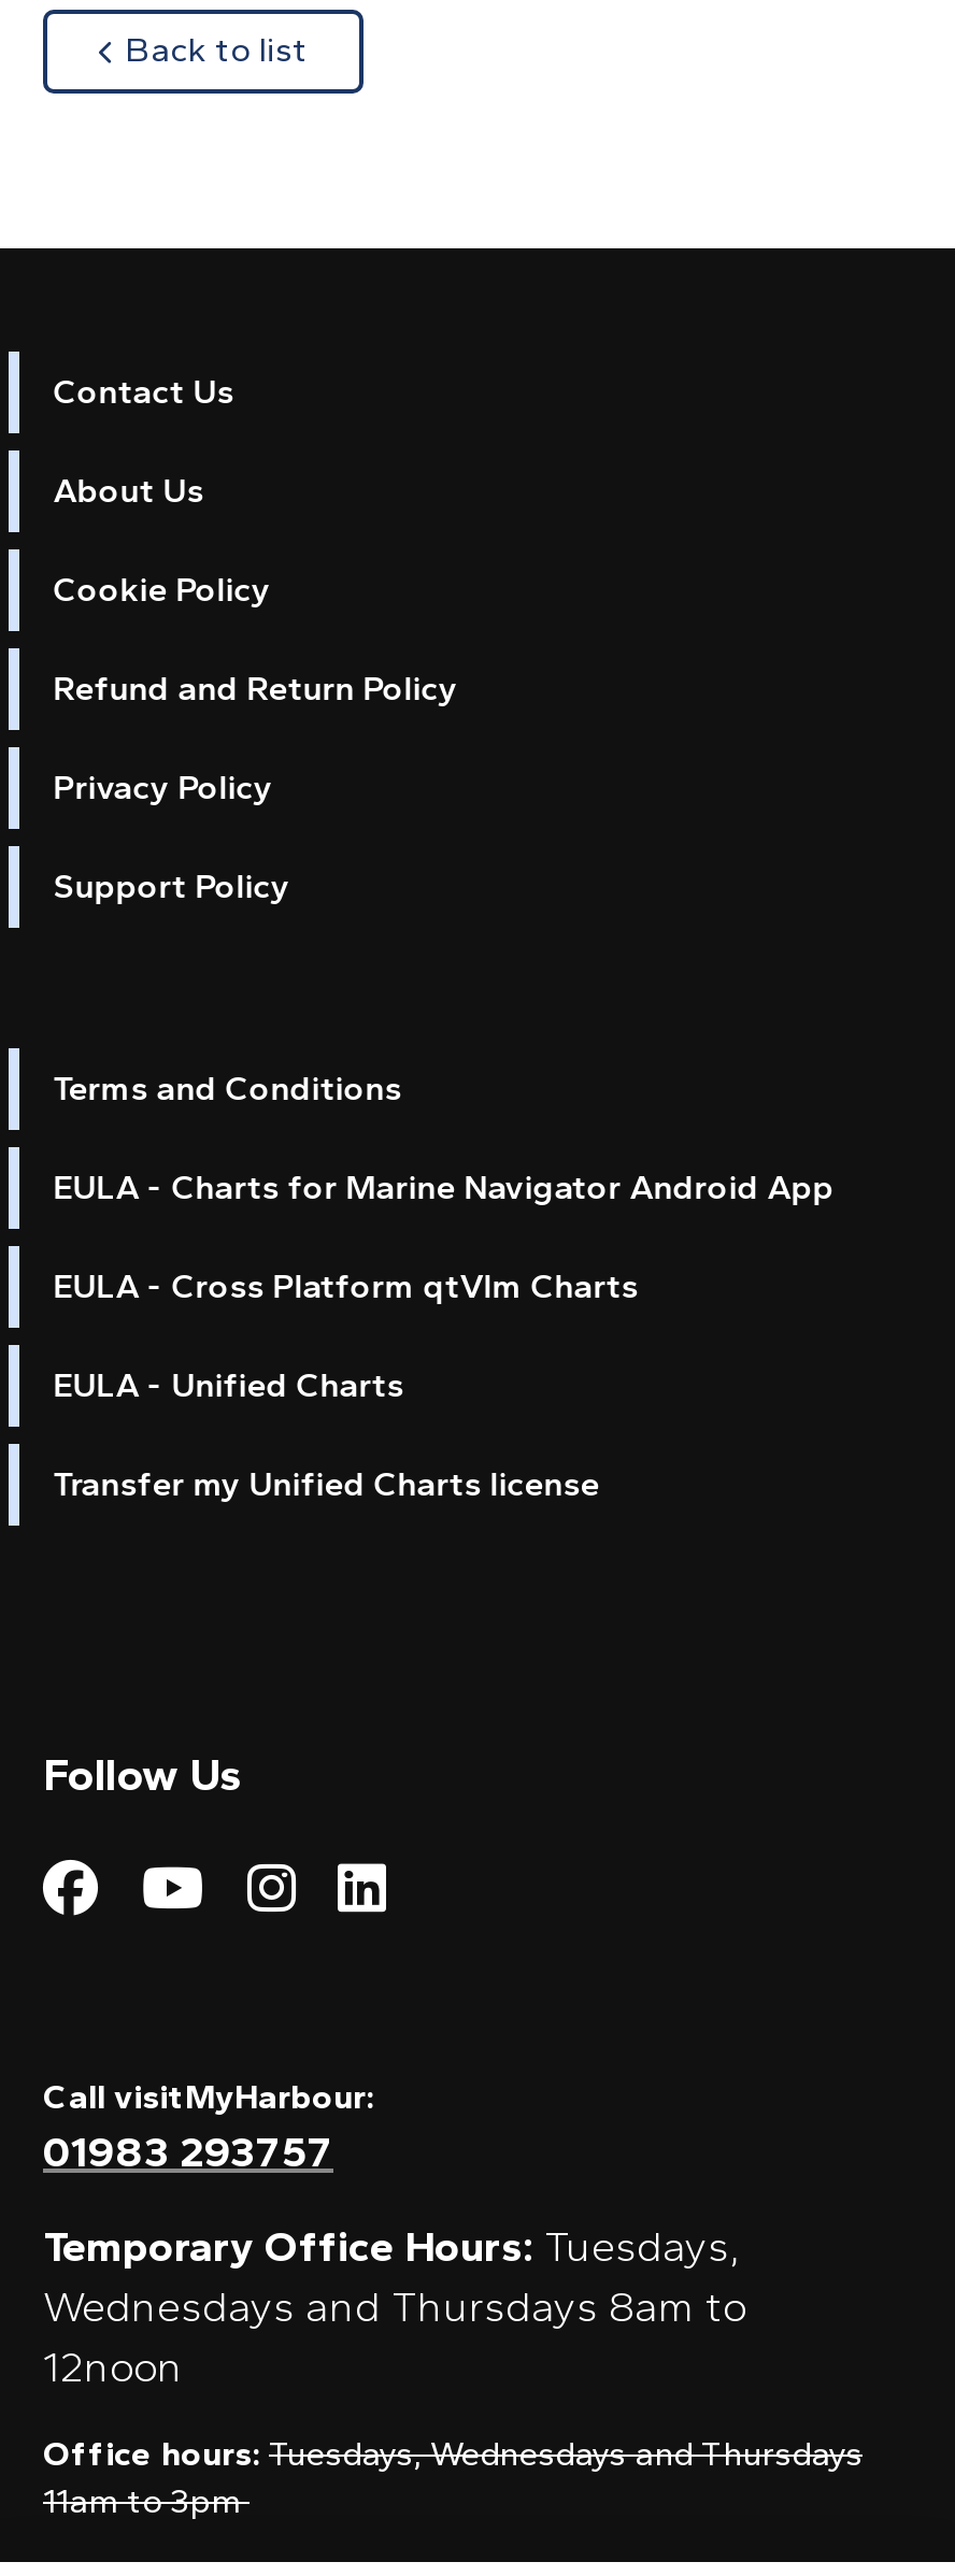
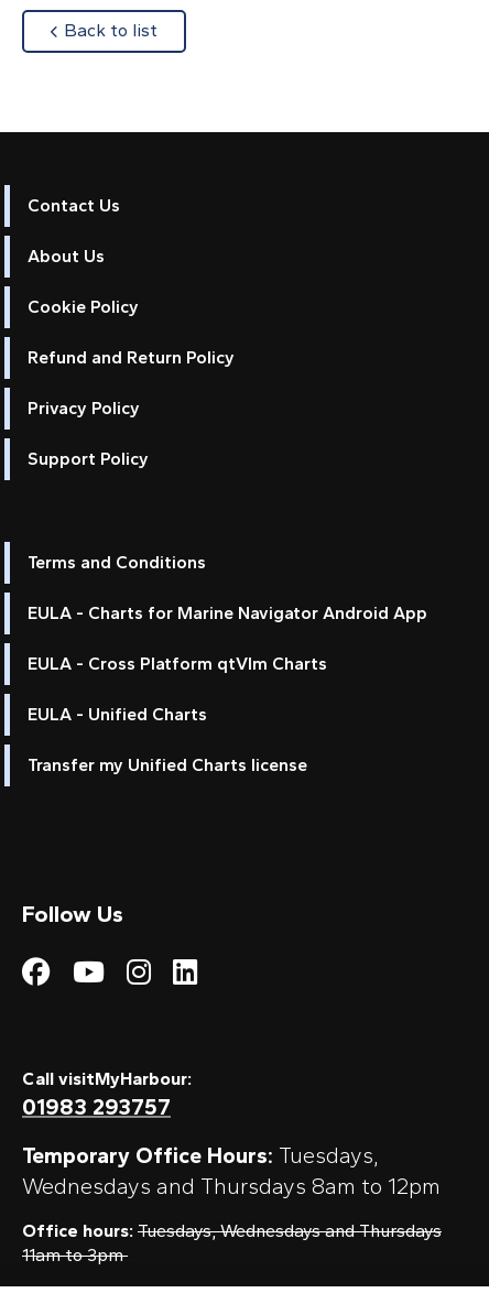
- Wednesdays and Thursdays 8am to
- 12noon
+ Wednesdays and Thursdays 8am to 12pm
